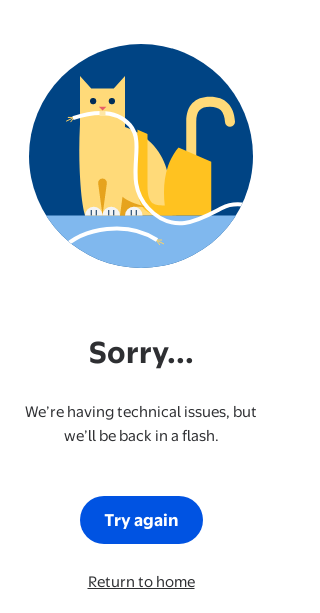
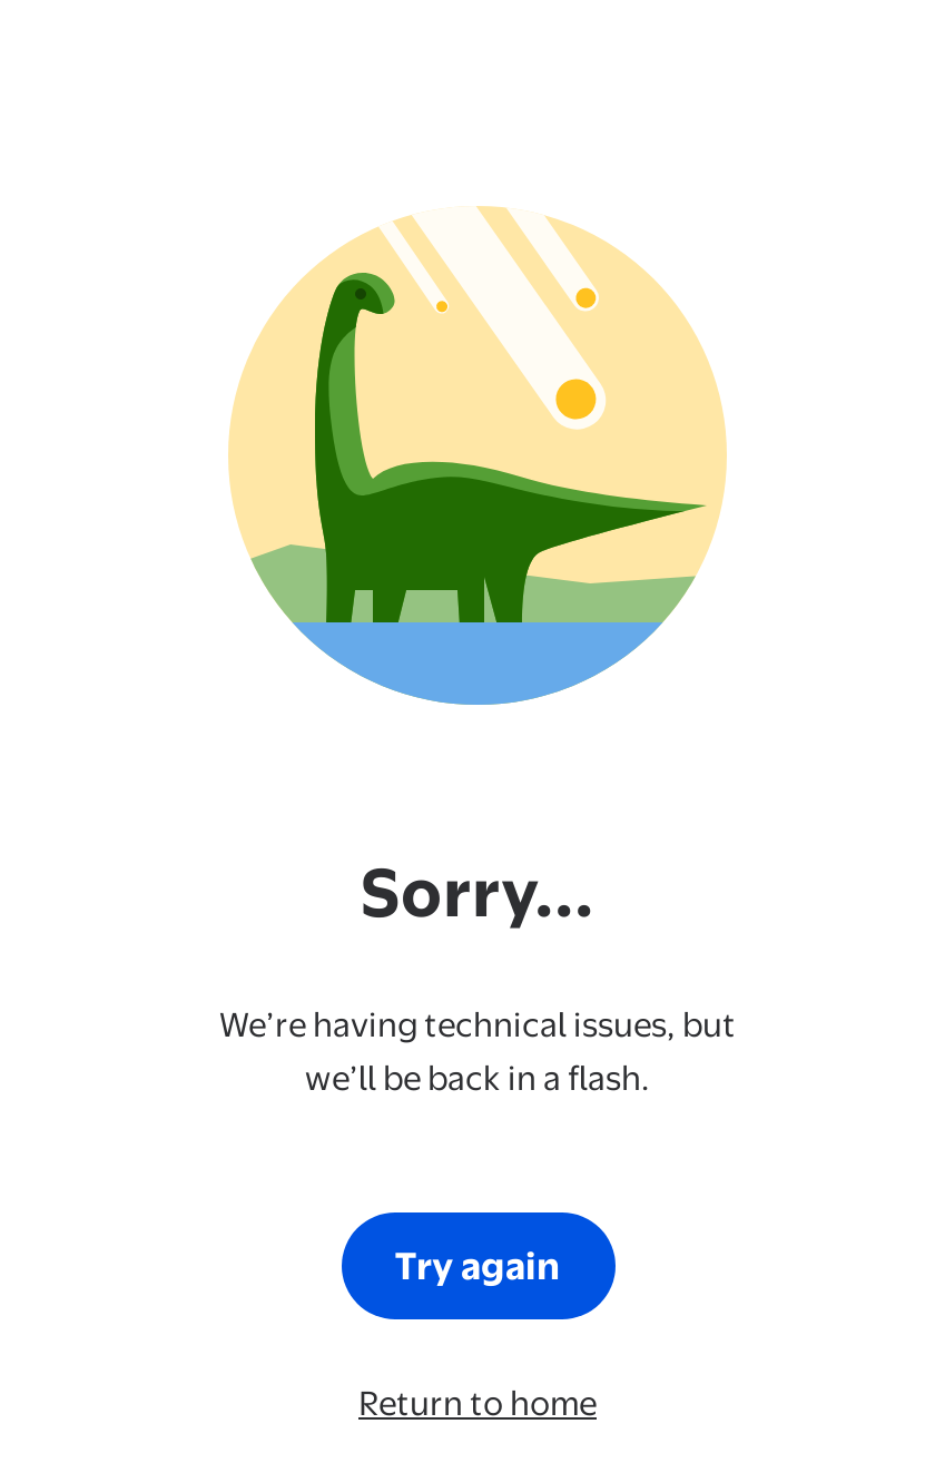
- [image]
+ [image]
